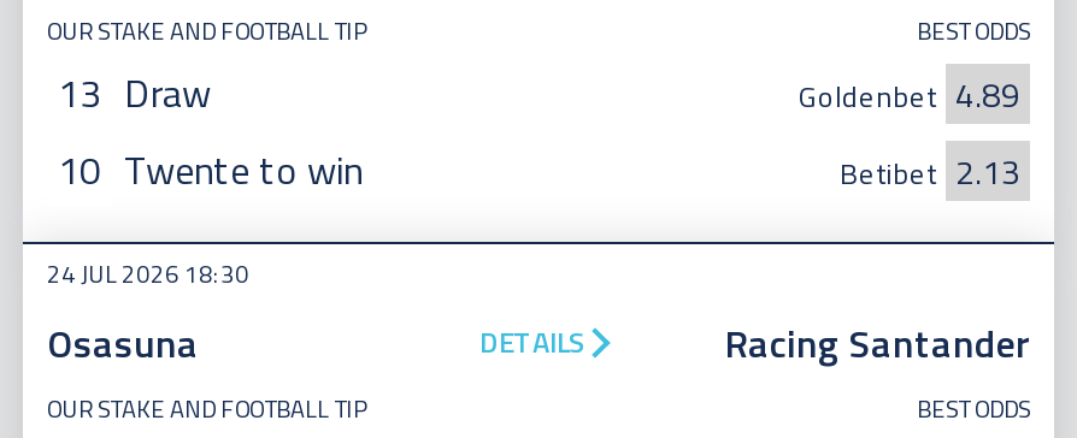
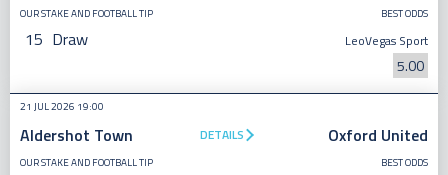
- 13 Draw
- Goldenbet 4.89
- 10 Twente to win
- Betibet 2.13
+ 15 Draw
+ LeoVegas Sport
+ 5.00

- 24 JUL 2026 18:30
- Osasuna
+ 21 JUL 2026 19:00
+ Aldershot Town

- Racing Santander
+ Oxford United
